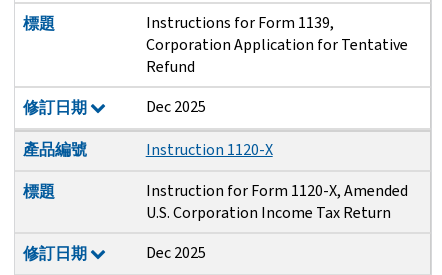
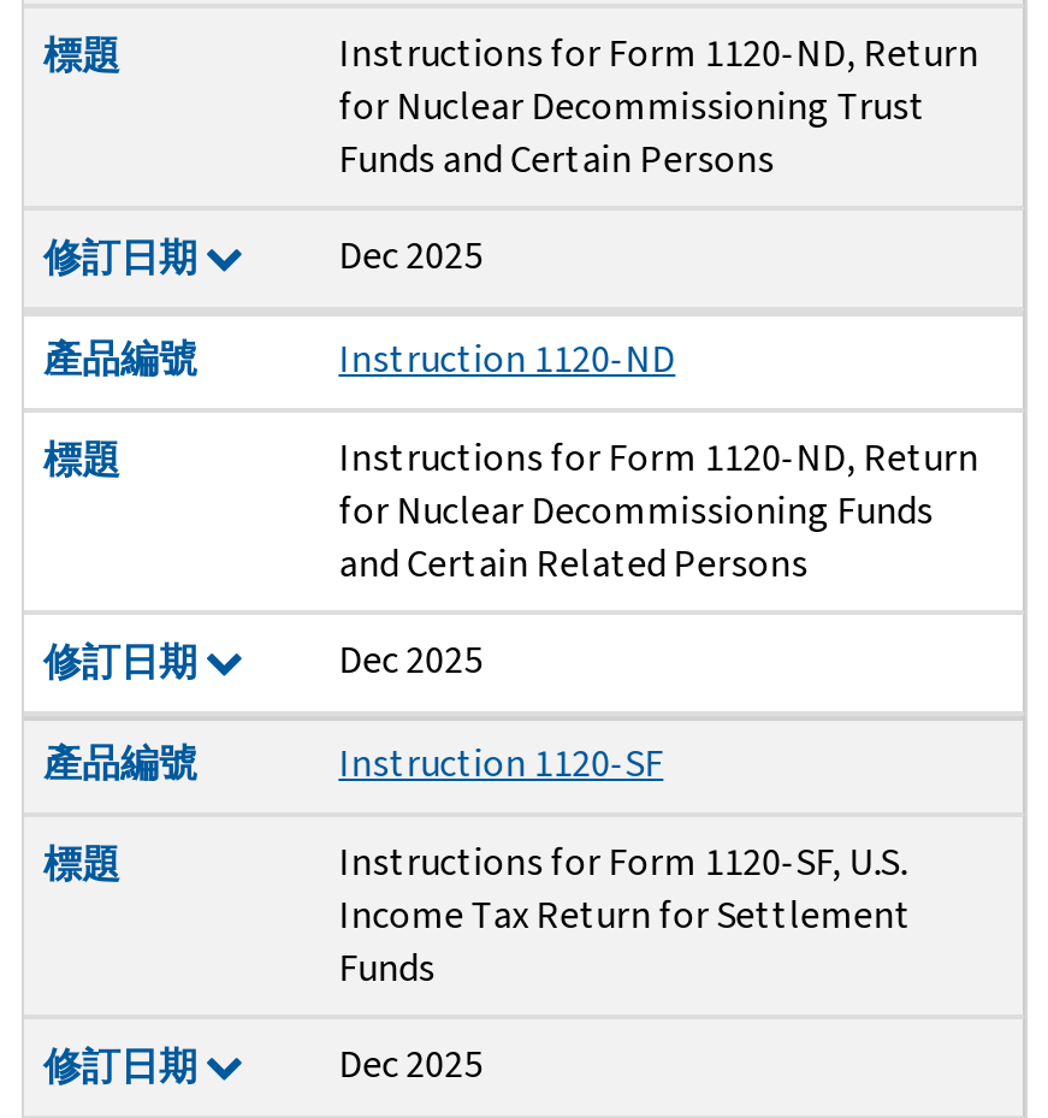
- Instructions for Form 1139,
- Corporation Application for Tentative
- Refund
+ Instructions for Form 1120-ND, Return
+ for Nuclear Decommissioning Trust
+ Funds and Certain Persons

- Instruction 1120-X
+ Instruction 1120-ND

- Instruction for Form 1120-X, Amended
- U.S. Corporation Income Tax Return
+ Instructions for Form 1120-ND, Return
+ for Nuclear Decommissioning Funds
+ and Certain Related Persons
+ 修訂日期
+ Dec 2025
+ 產品編號
+ Instruction 1120-SF
+ 標題
+ Instructions for Form 1120-SF, U.S.
+ Income Tax Return for Settlement
+ Funds
